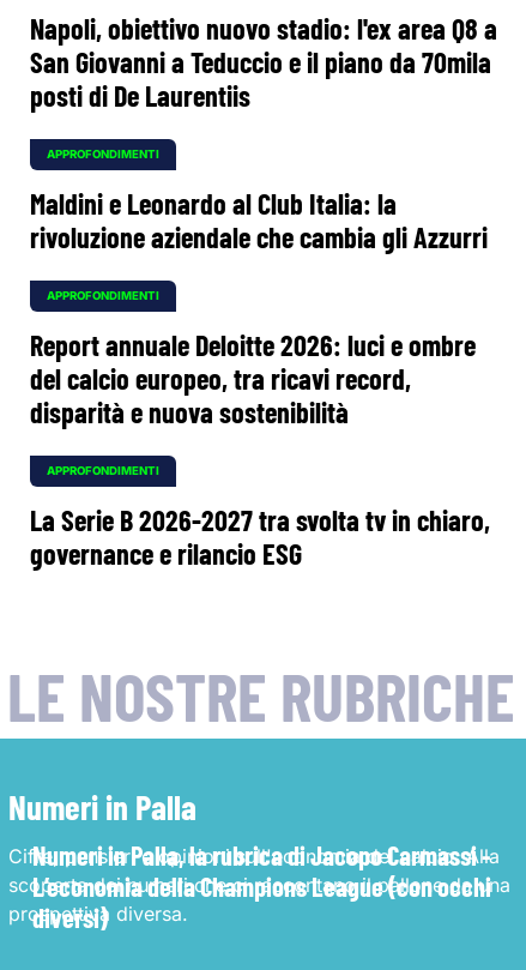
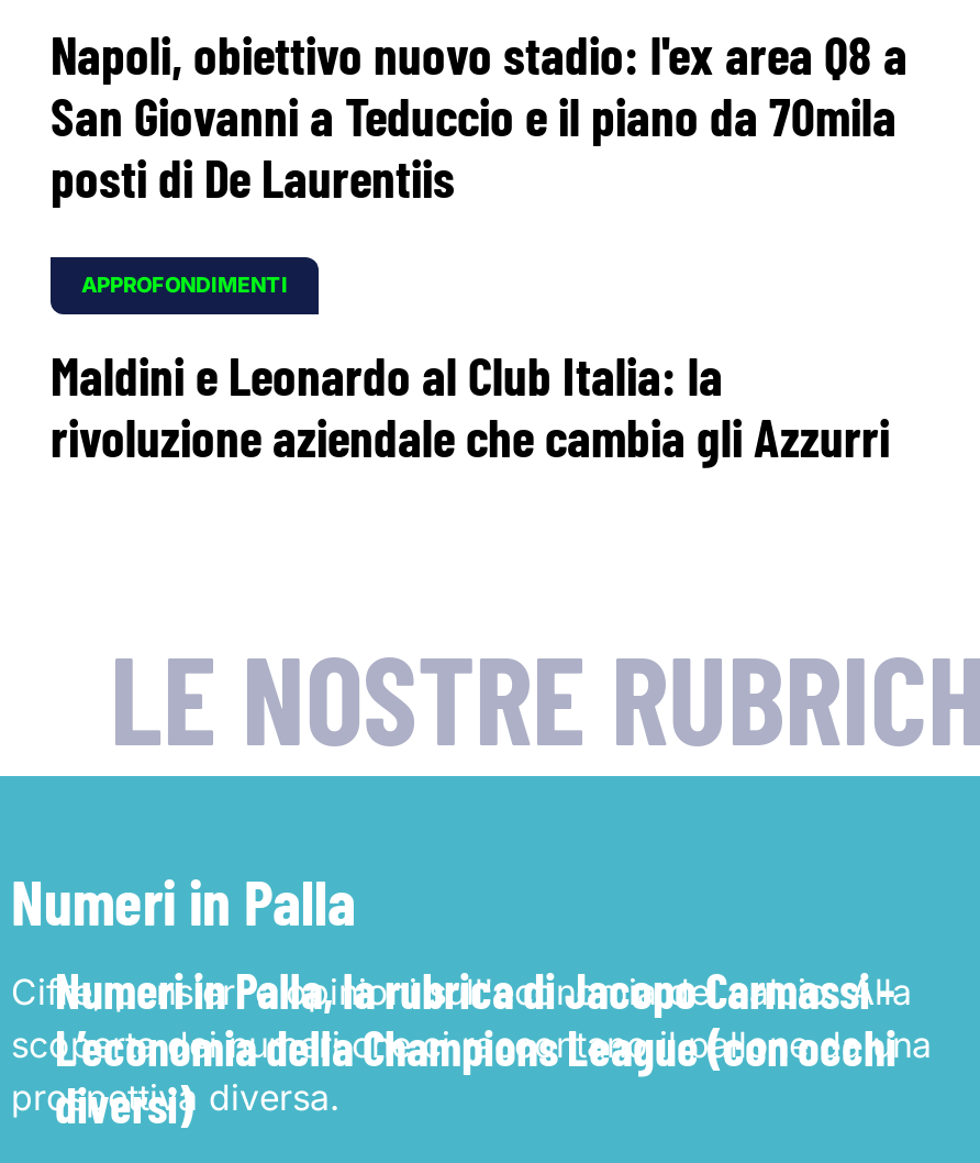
- APPROFONDIMENTI
- Report annuale Deloitte 2026: luci e ombre
- del calcio europeo, tra ricavi record,
- disparità e nuova sostenibilità
- APPROFONDIMENTI
- La Serie B 2026-2027 tra svolta tv in chiaro,
- governance e rilancio ESG
